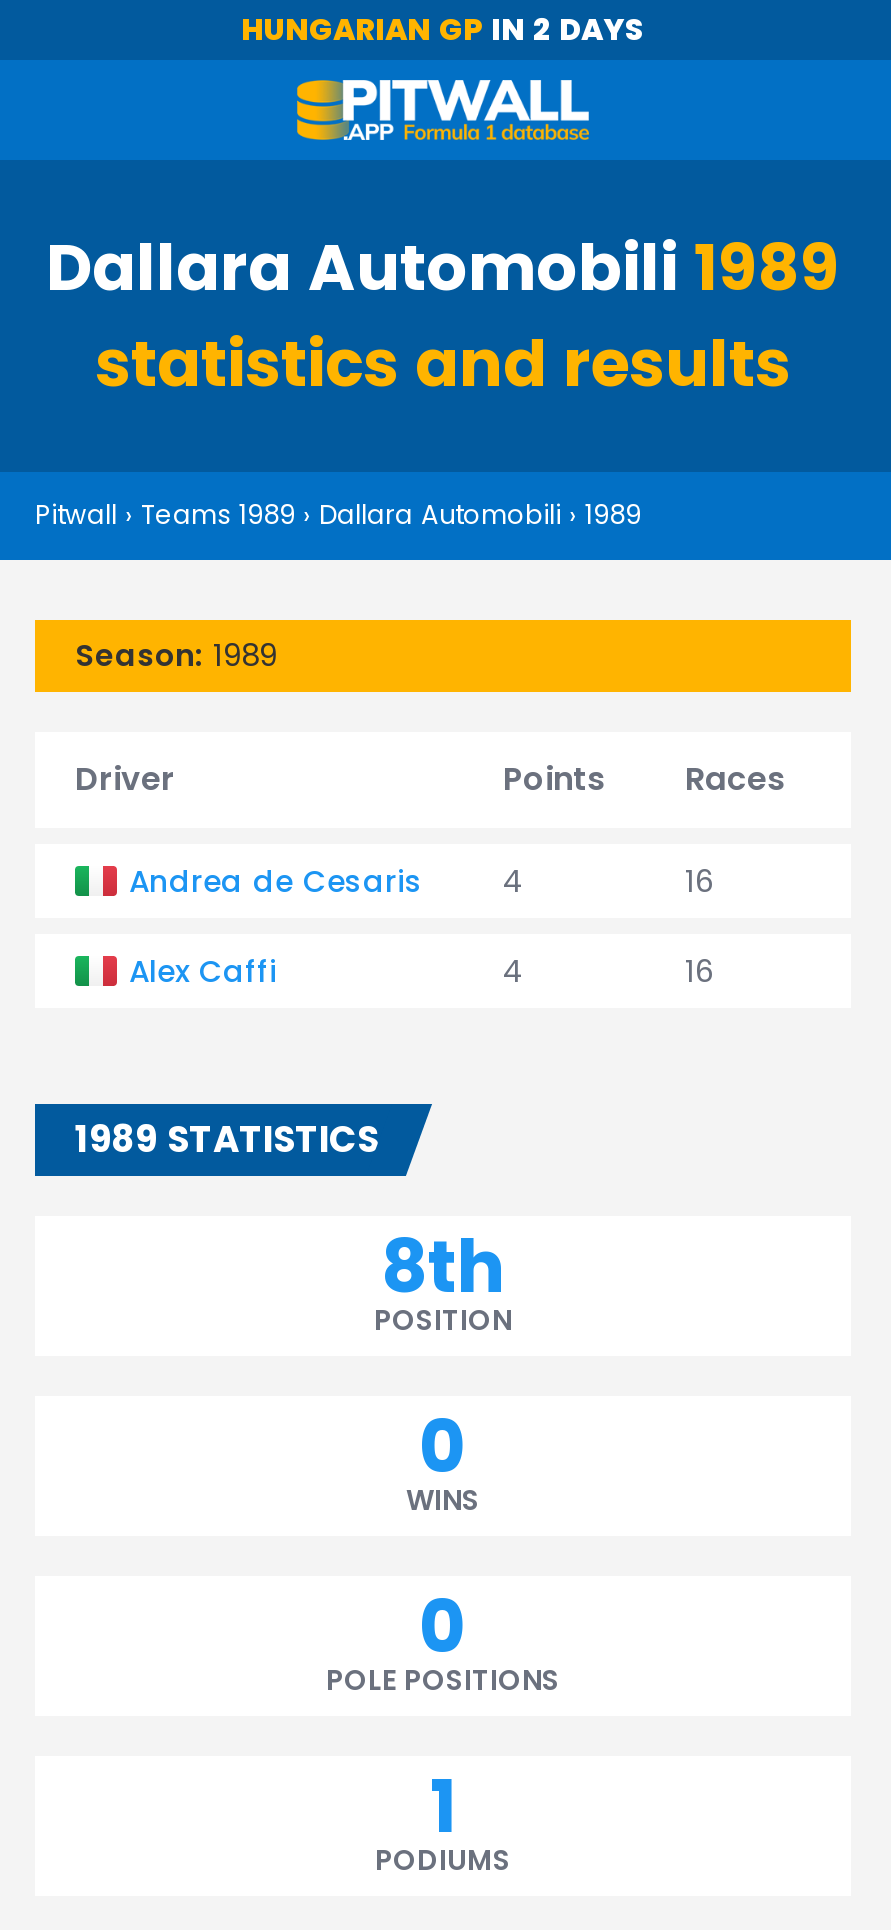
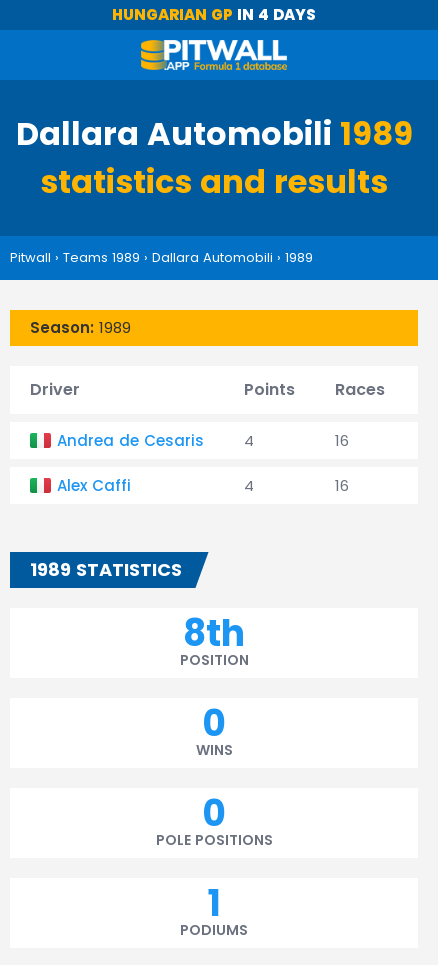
- HUNGARIAN GP IN 2 DAYS
+ HUNGARIAN GP IN 4 DAYS
